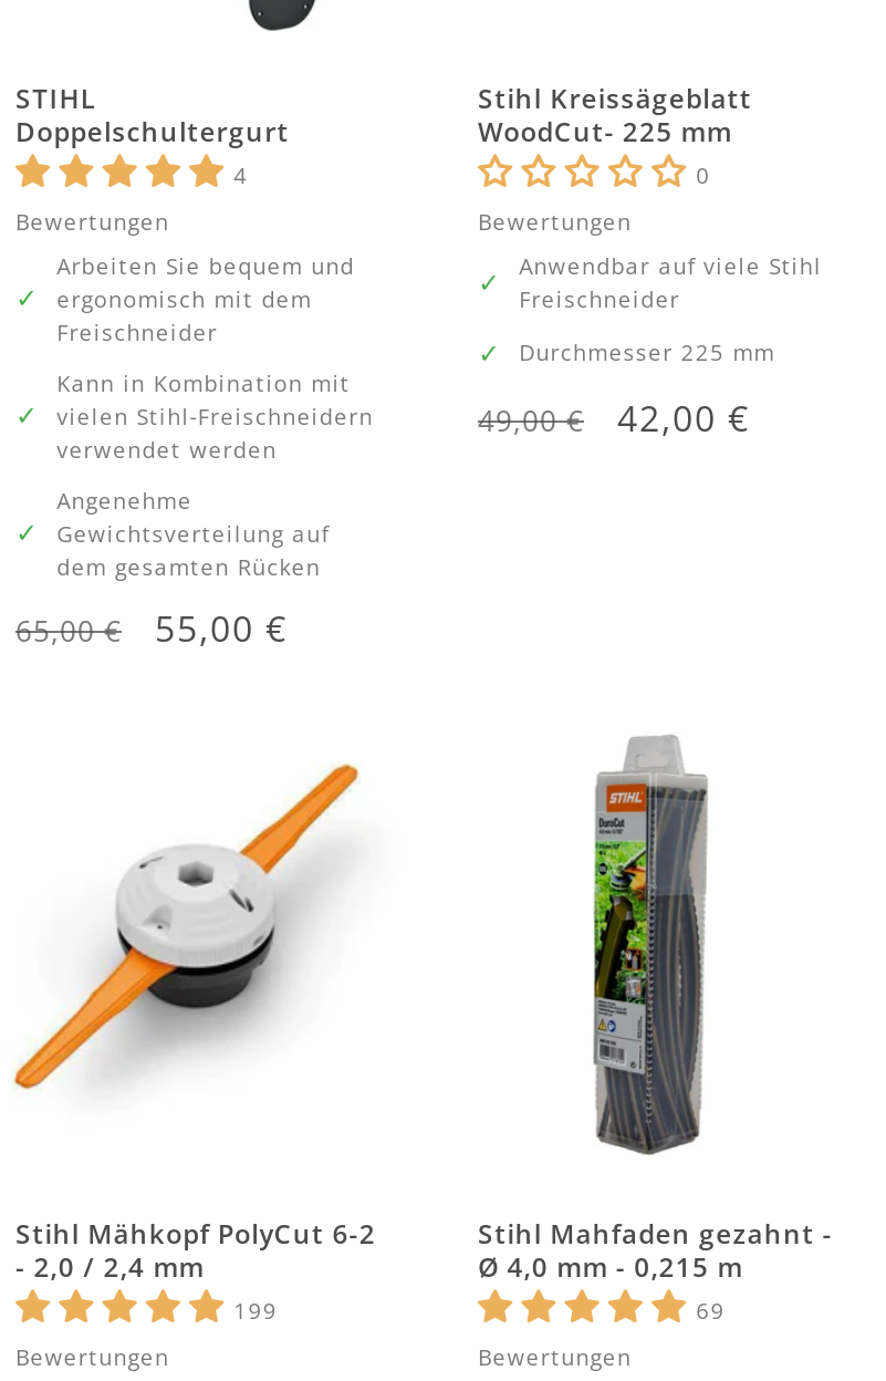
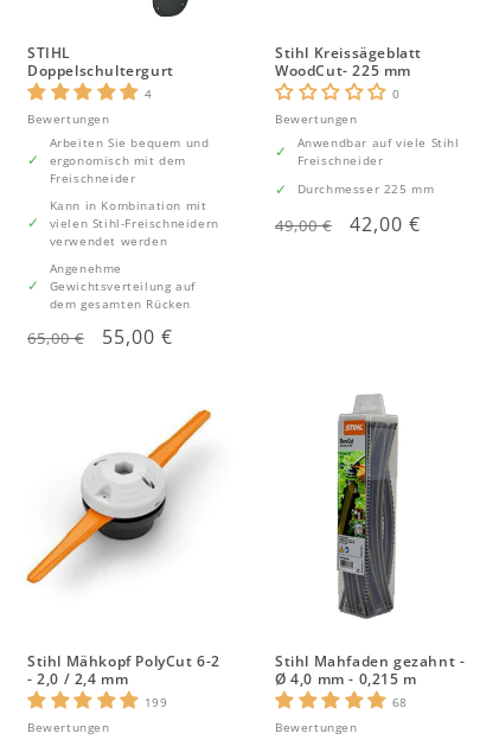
- 69
+ 68
